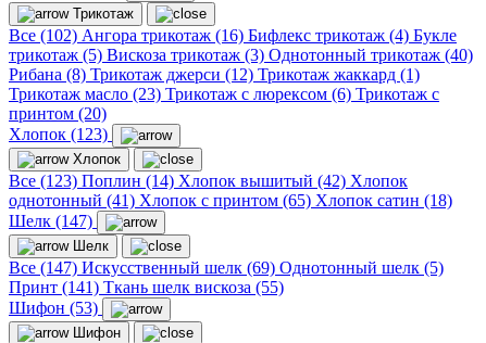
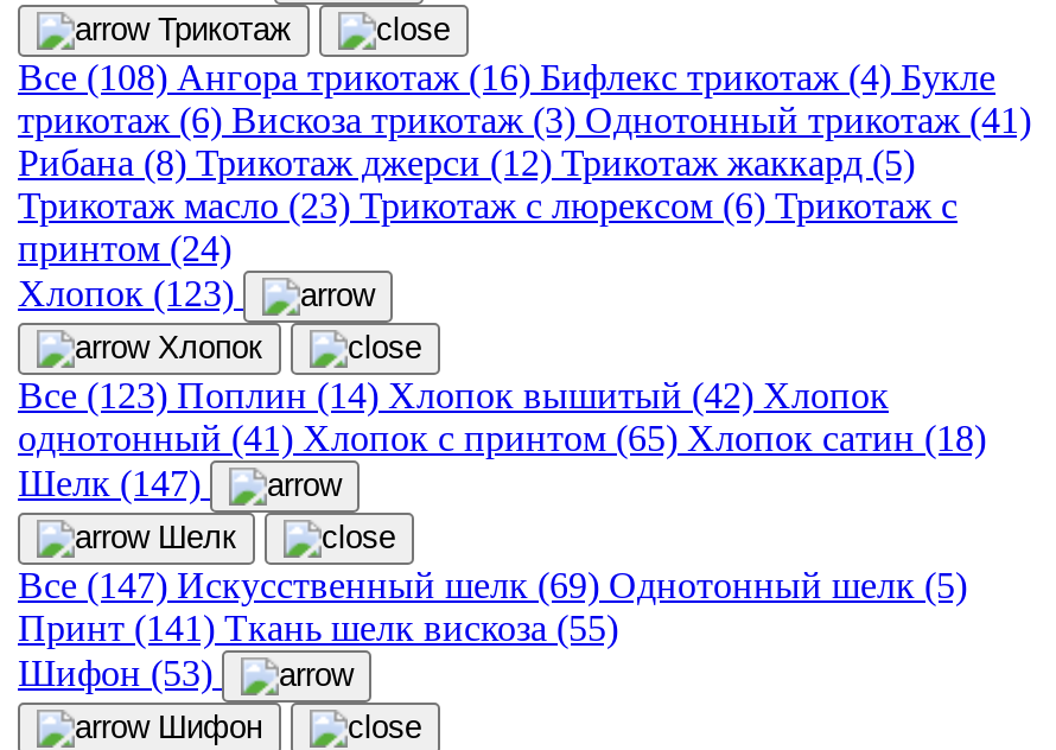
- Все (102) Ангора трикотаж (16) Бифлекс трикотаж (4) Букле
+ Все (108) Ангора трикотаж (16) Бифлекс трикотаж (4) Букле

- трикотаж (5) Вискоза трикотаж (3) Однотонный трикотаж (40)
+ трикотаж (6) Вискоза трикотаж (3) Однотонный трикотаж (41)

- Рибана (8) Трикотаж джерси (12) Трикотаж жаккард (1)
+ Рибана (8) Трикотаж джерси (12) Трикотаж жаккард (5)

- принтом (20)
+ принтом (24)
